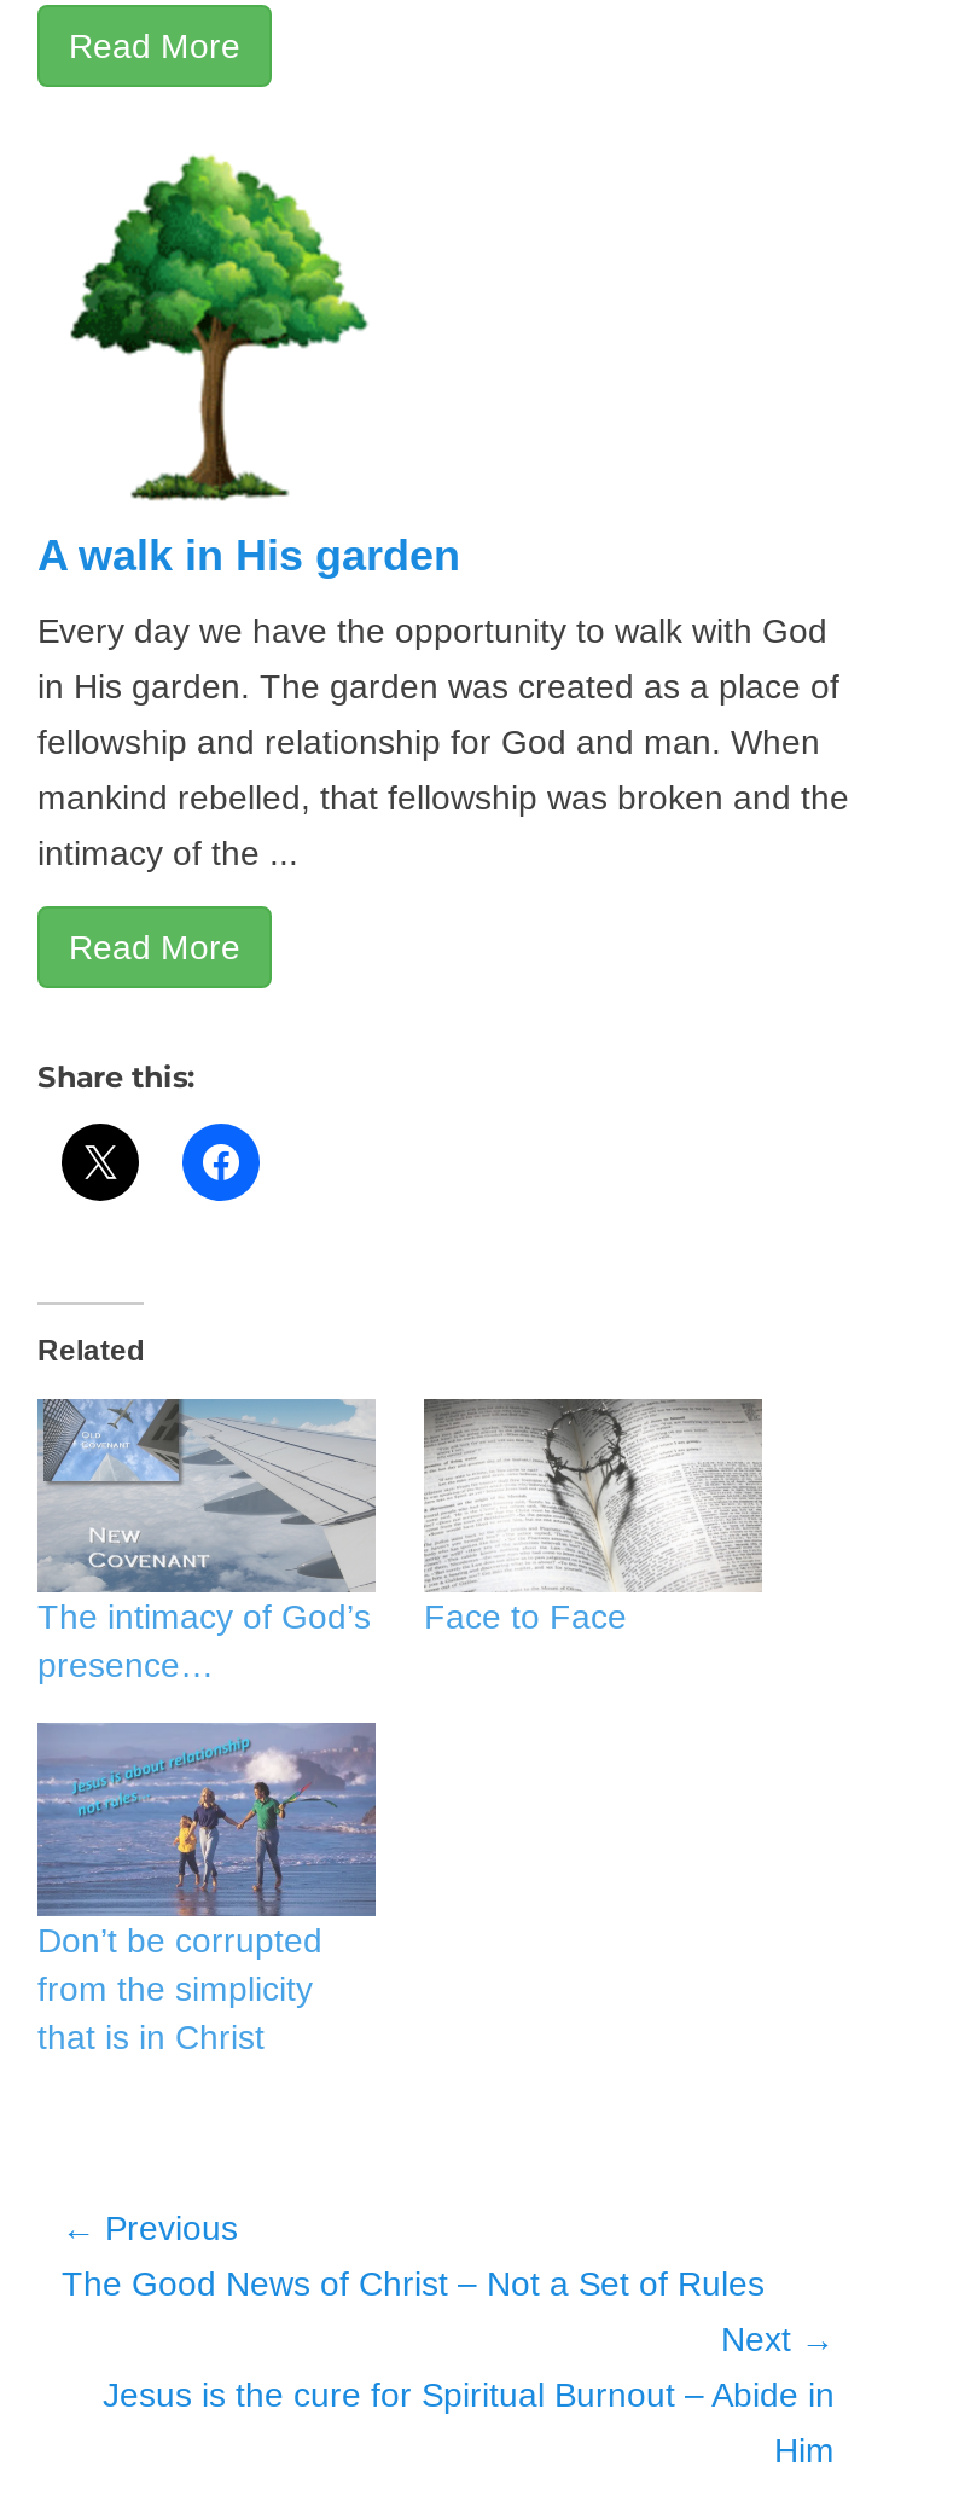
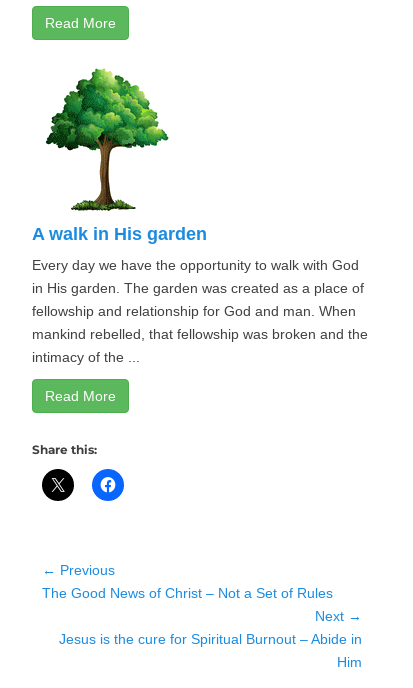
- Related

- [image]
- The intimacy of God’s
- presence…

- [image]
- Face to Face

- [image]
- Don’t be corrupted
- from the simplicity
- that is in Christ
